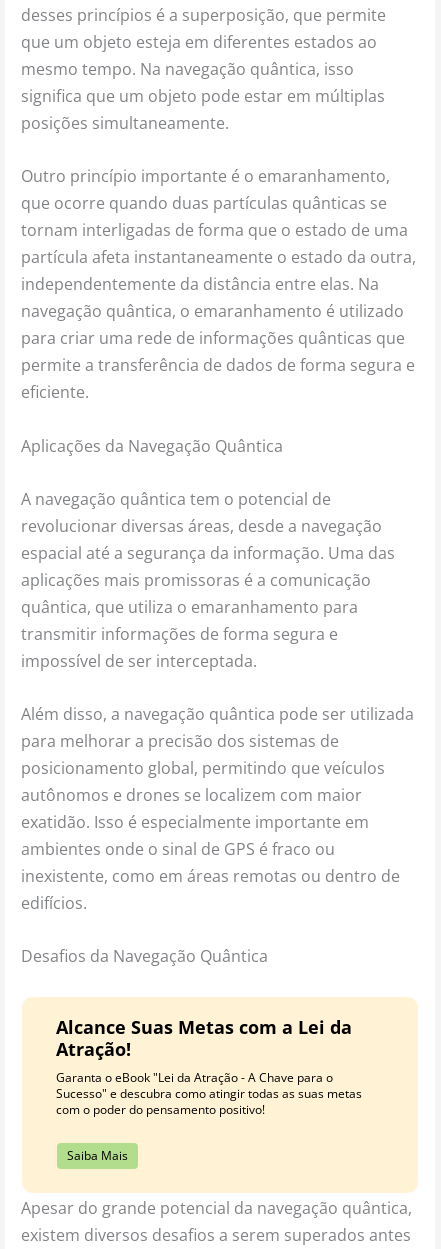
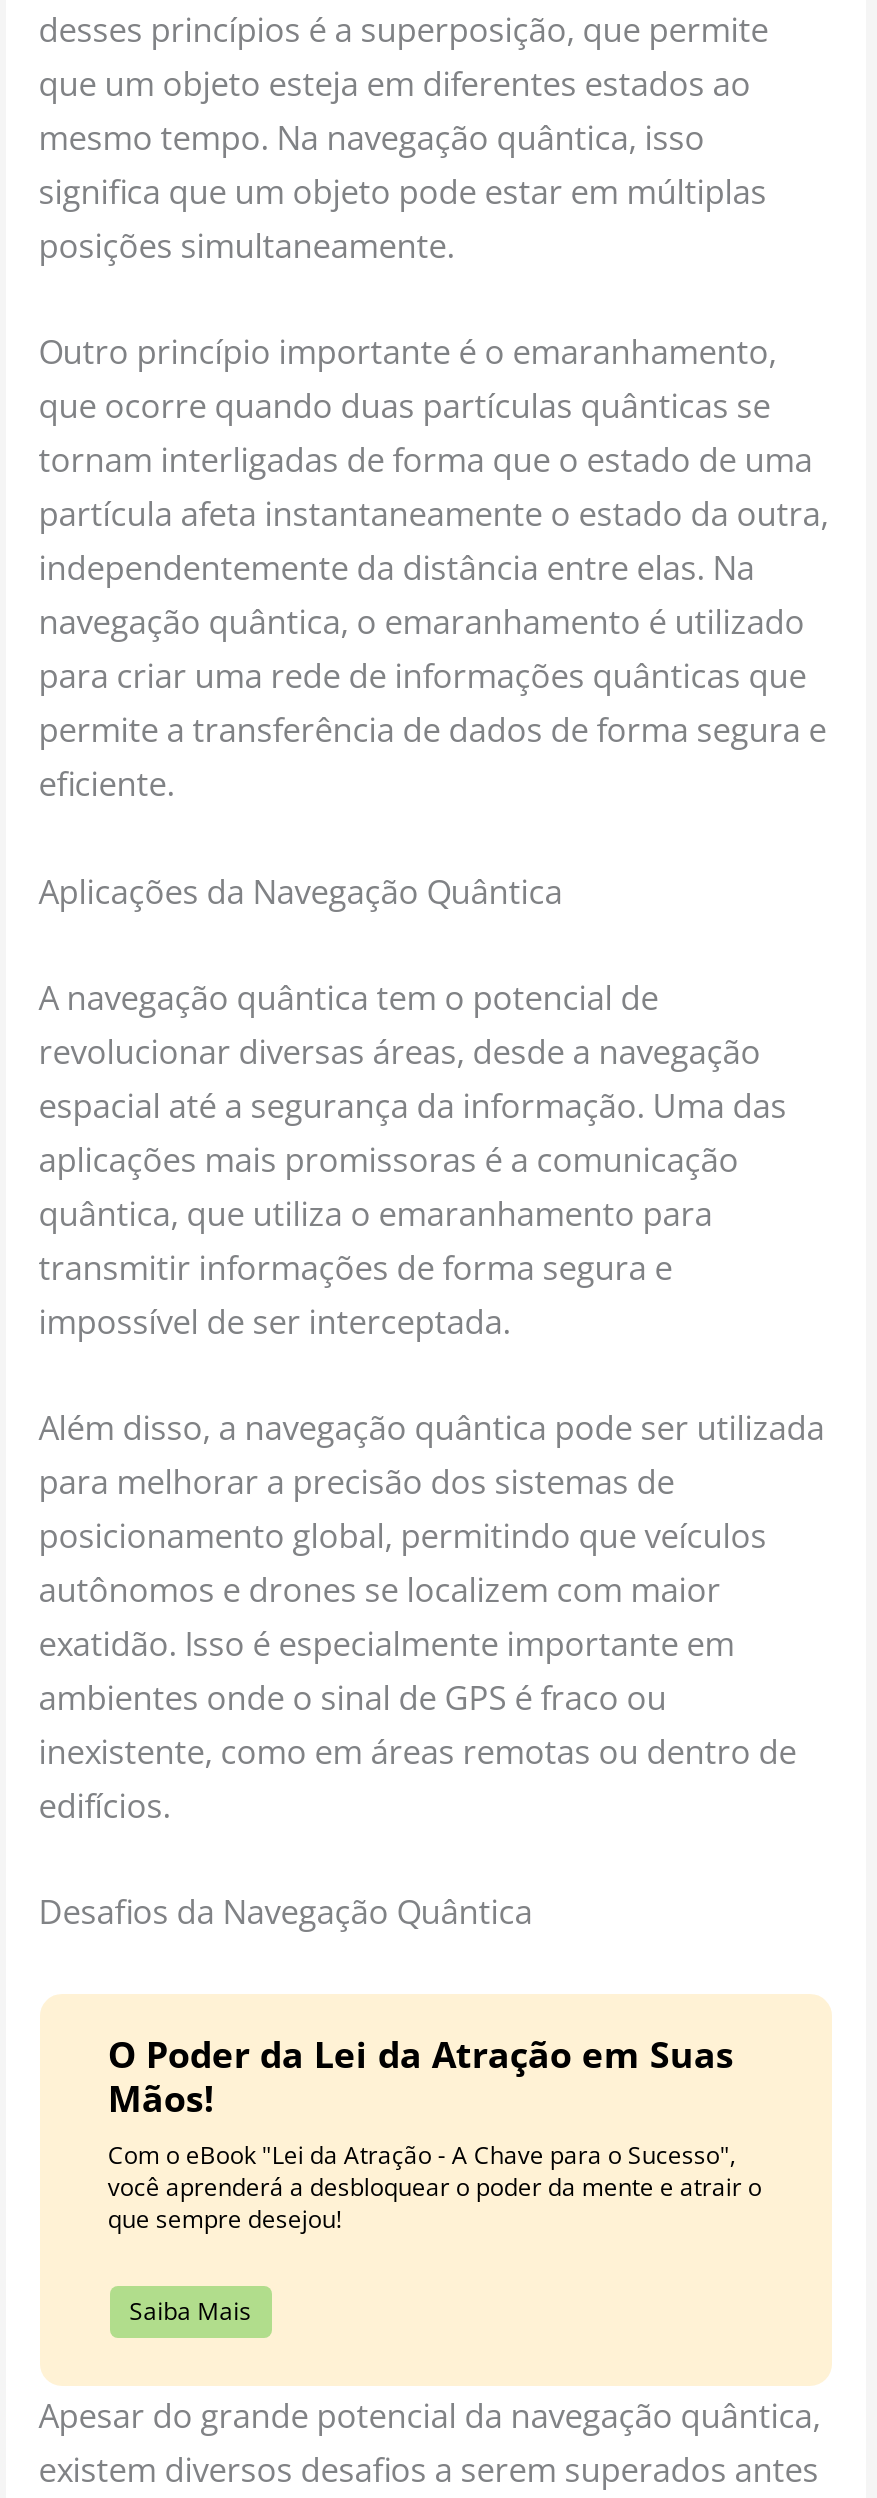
- Alcance Suas Metas com a Lei da
- Atração!
- Garanta o eBook "Lei da Atração - A Chave para o
- Sucesso" e descubra como atingir todas as suas metas
- com o poder do pensamento positivo!
+ O Poder da Lei da Atração em Suas
+ Mãos!
+ Com o eBook "Lei da Atração - A Chave para o Sucesso",
+ você aprenderá a desbloquear o poder da mente e atrair o
+ que sempre desejou!
